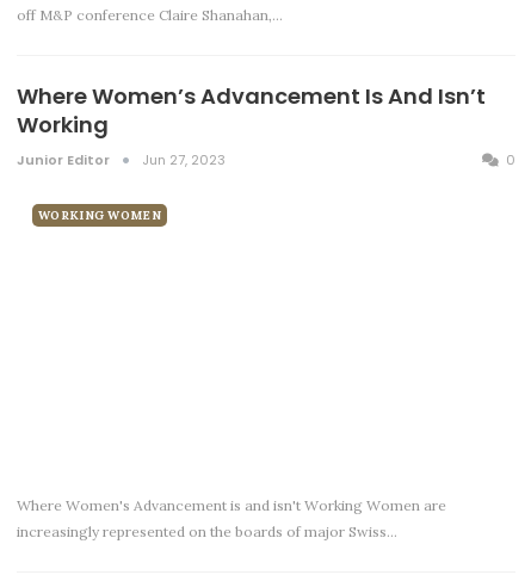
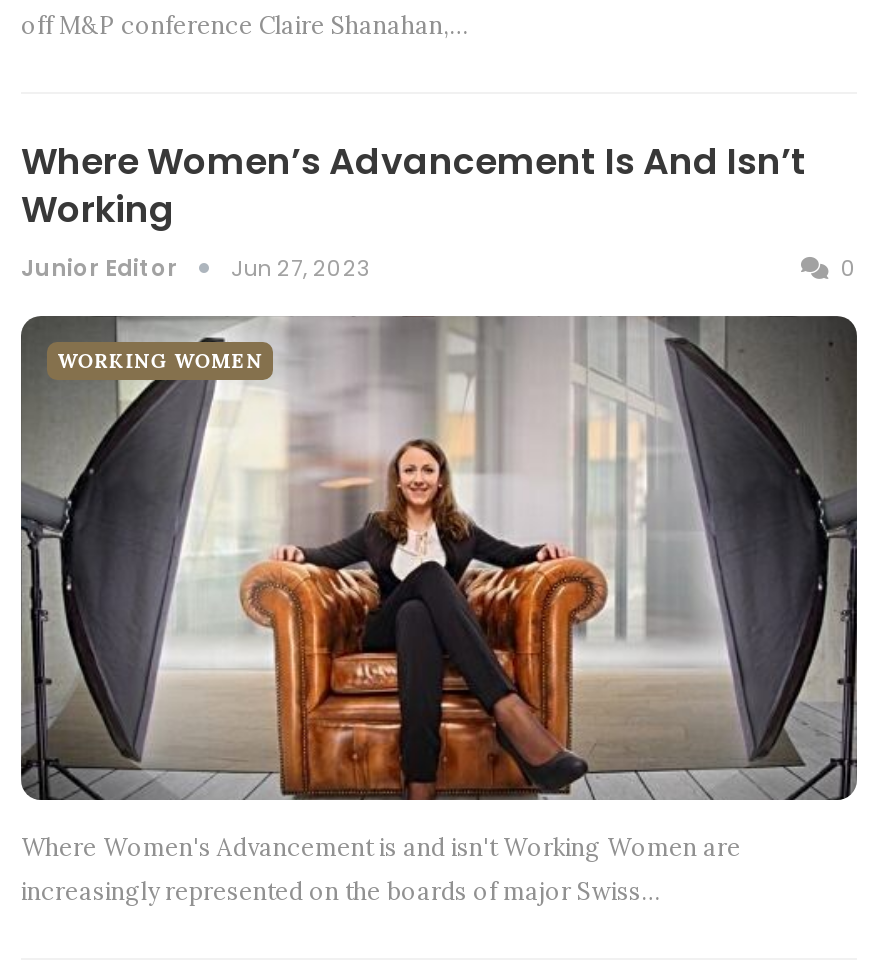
+ [image]
